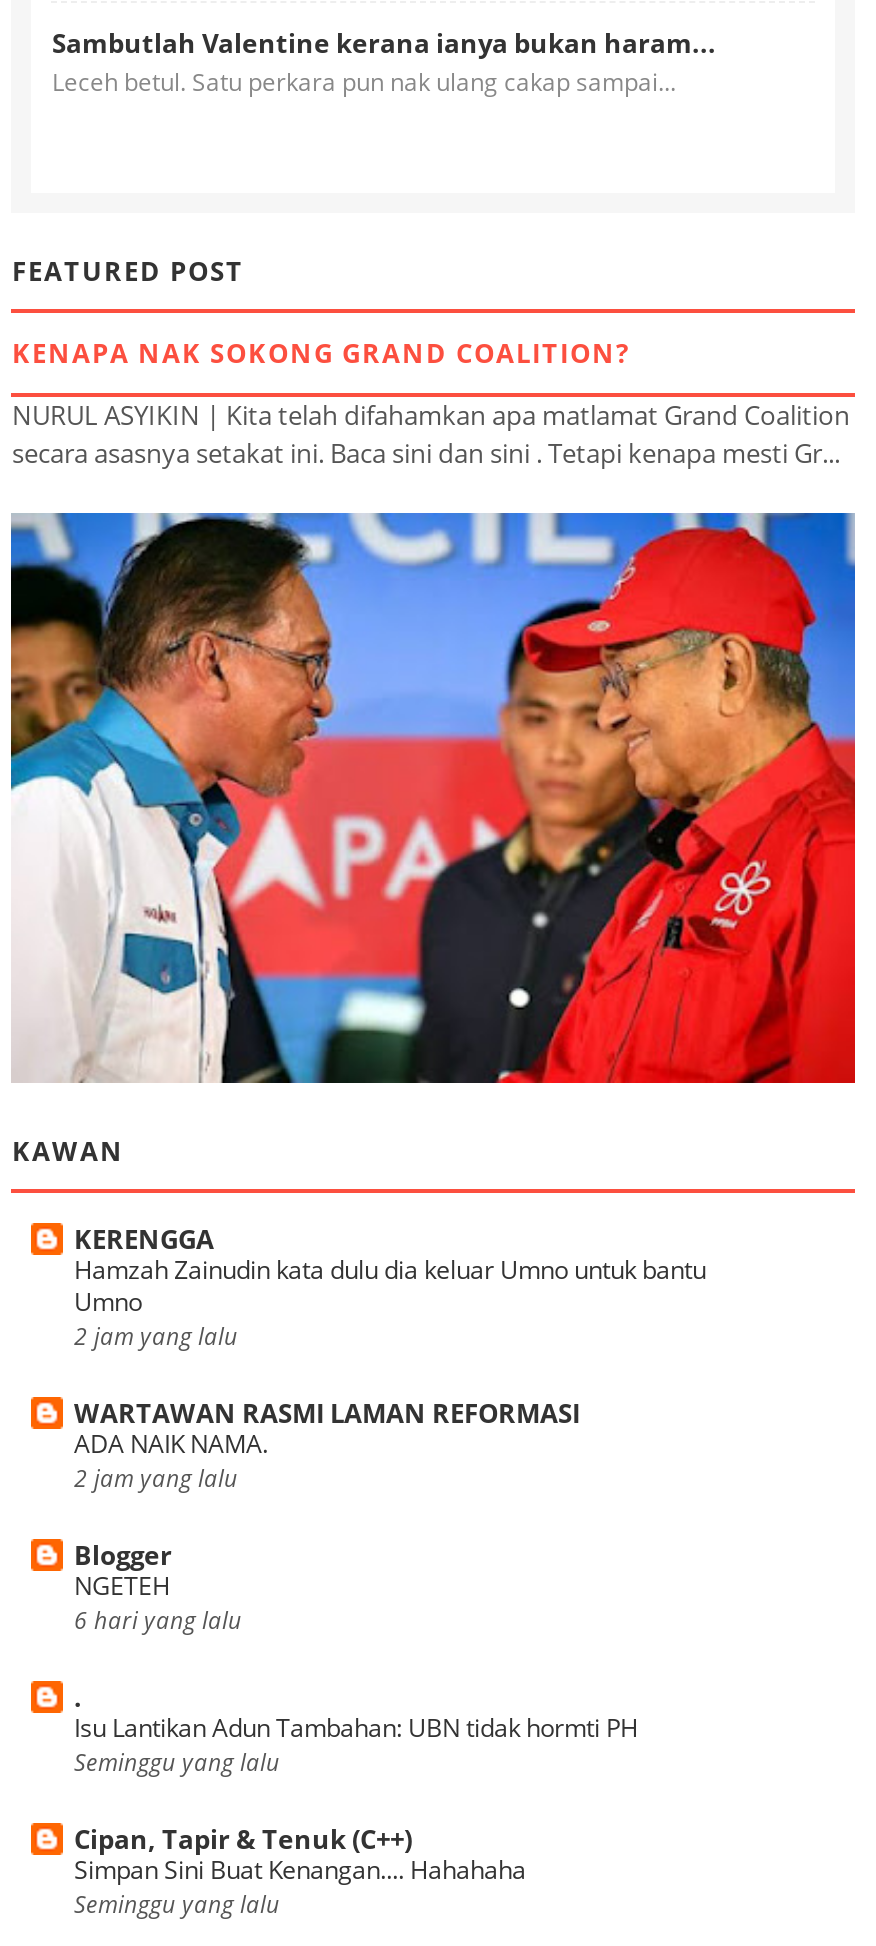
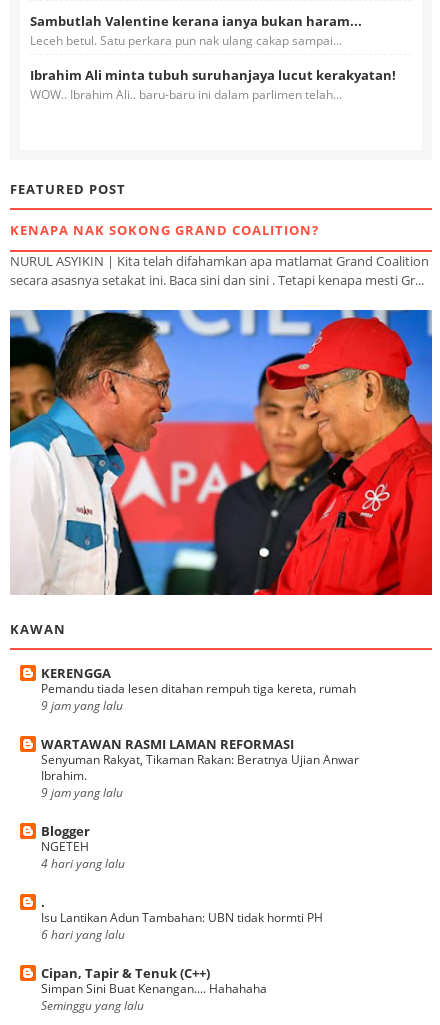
+ Ibrahim Ali minta tubuh suruhanjaya lucut kerakyatan!
+ WOW.. Ibrahim Ali.. baru-baru ini dalam parlimen telah...

- Hamzah Zainudin kata dulu dia keluar Umno untuk bantu
- Umno
- 2 jam yang lalu
+ Pemandu tiada lesen ditahan rempuh tiga kereta, rumah
+ 9 jam yang lalu

- ADA NAIK NAMA.
- 2 jam yang lalu
+ Senyuman Rakyat, Tikaman Rakan: Beratnya Ujian Anwar
+ Ibrahim.
+ 9 jam yang lalu

moved down: 6 hari yang lalu

+ 4 hari yang lalu

- Seminggu yang lalu
